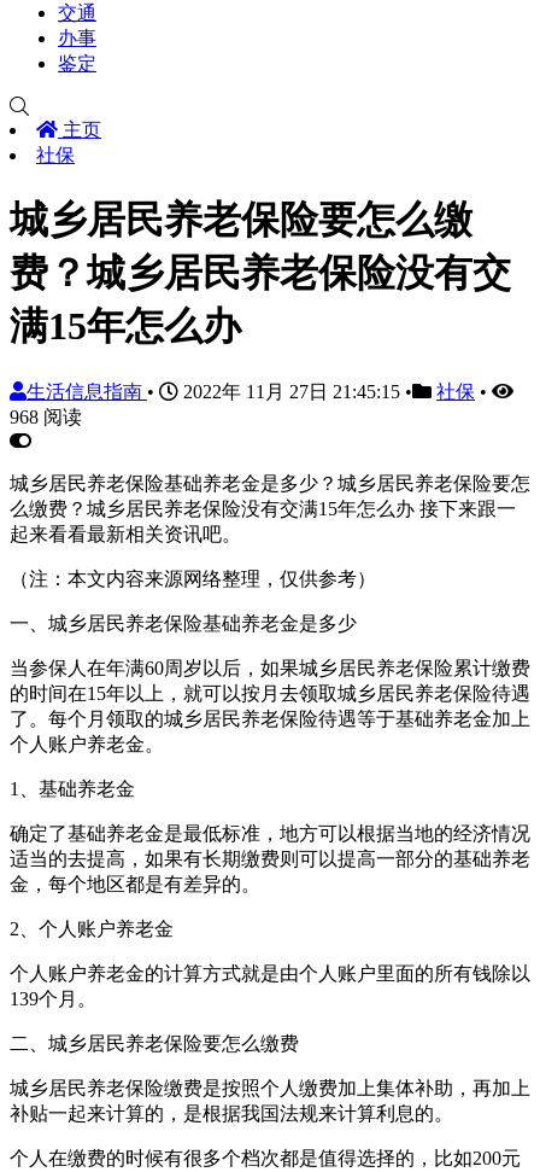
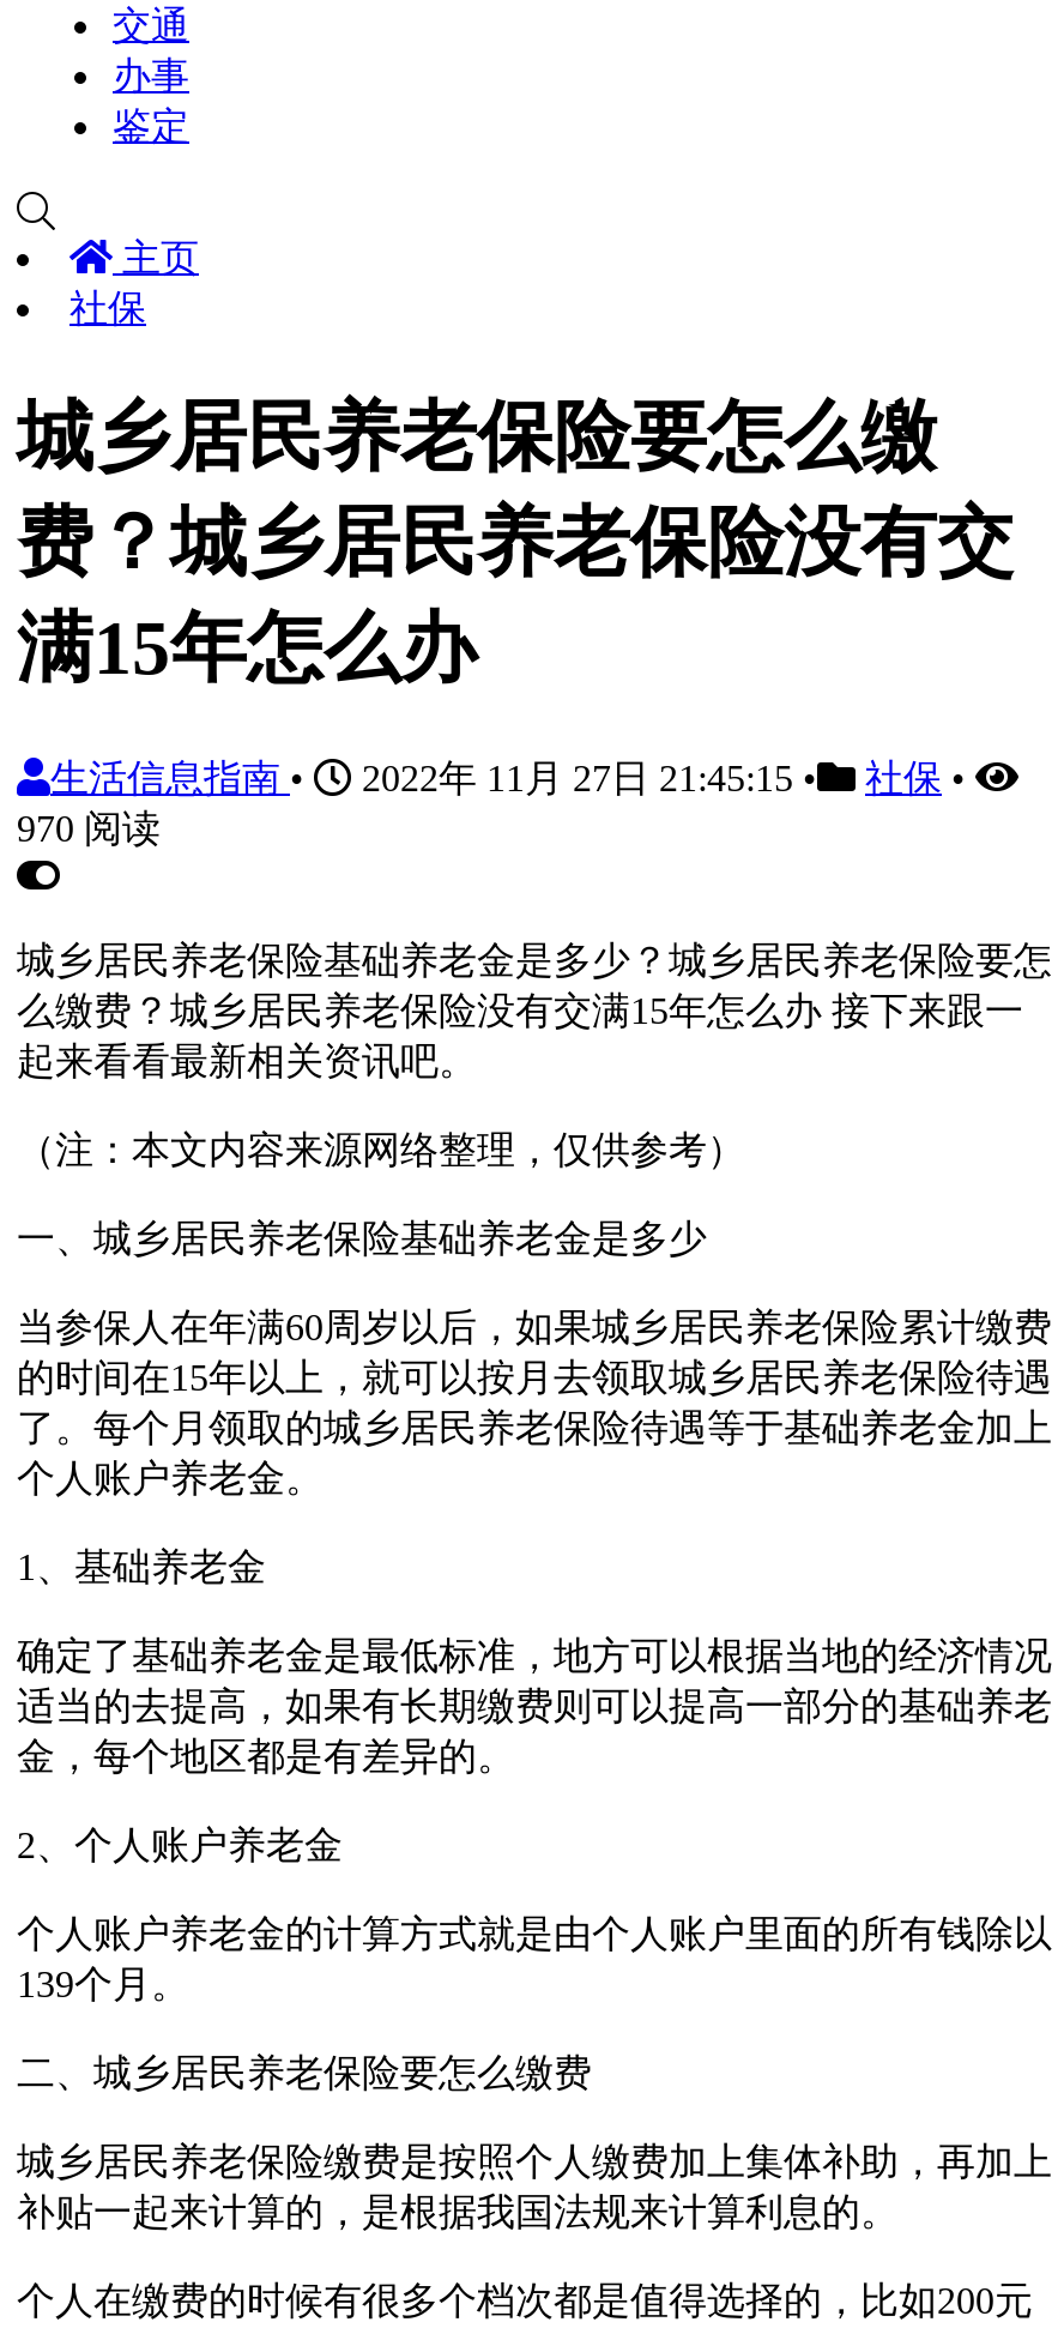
- 968 阅读
+ 970 阅读
